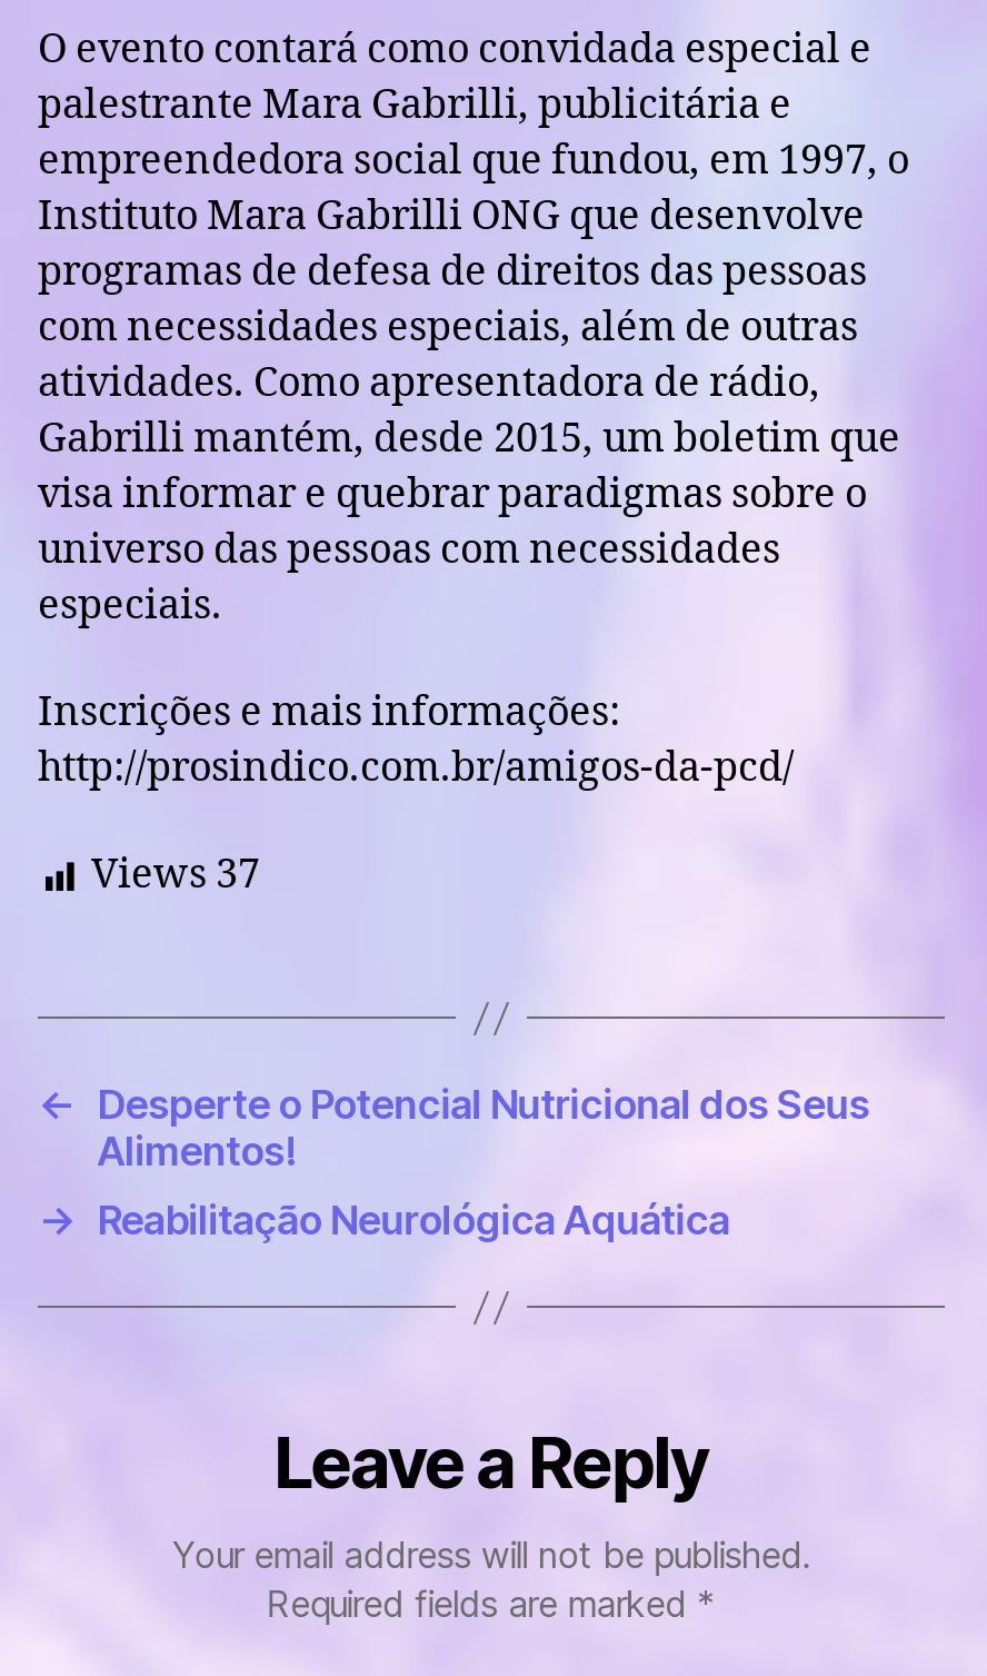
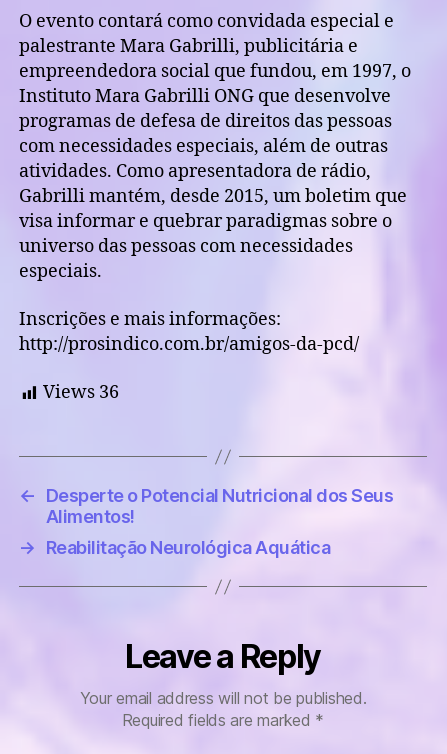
- Views 37
+ Views 36
